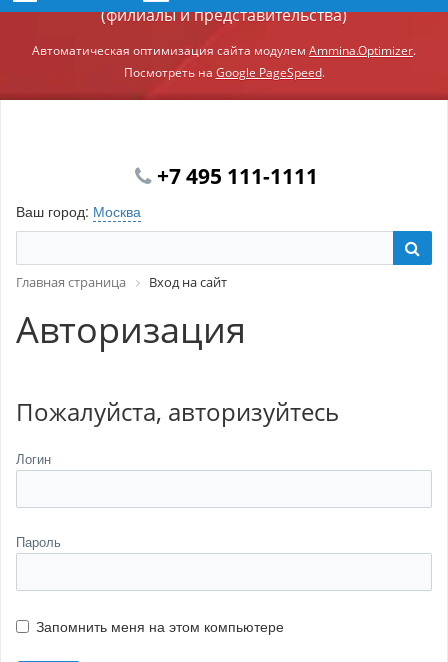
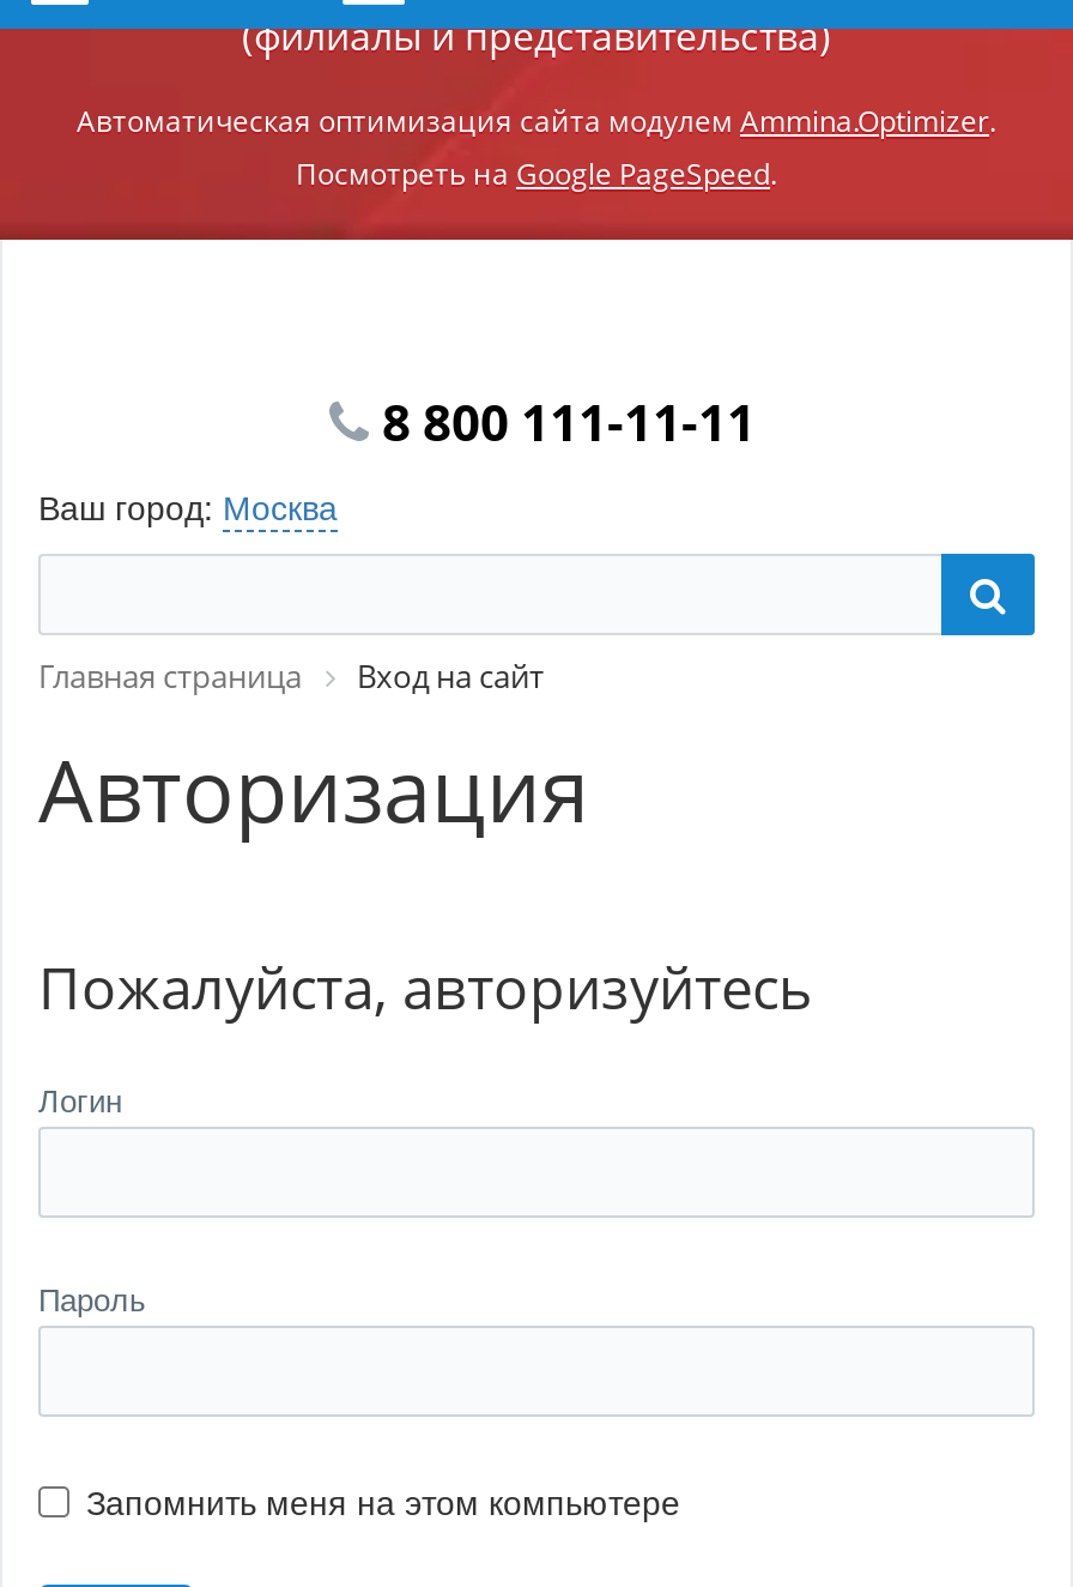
- +7 495 111-1111
+ 8 800 111-11-11
